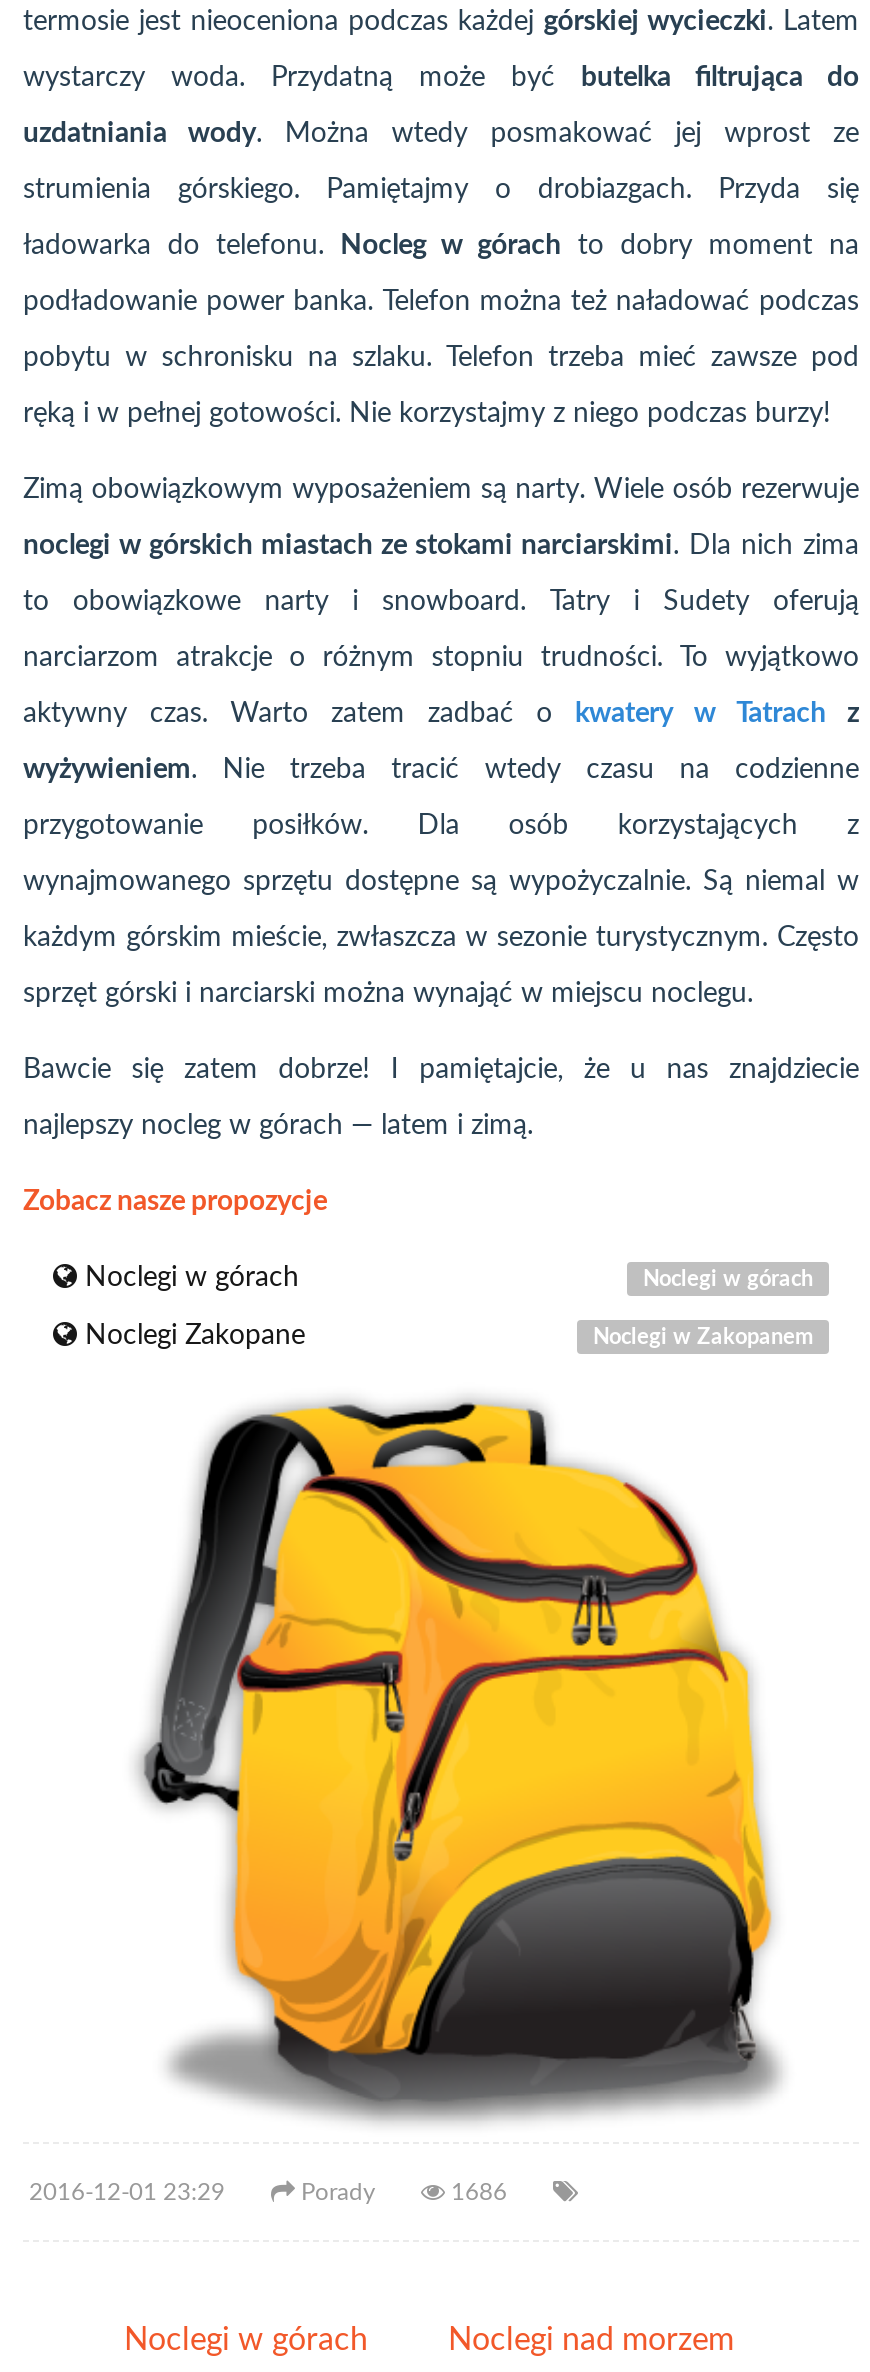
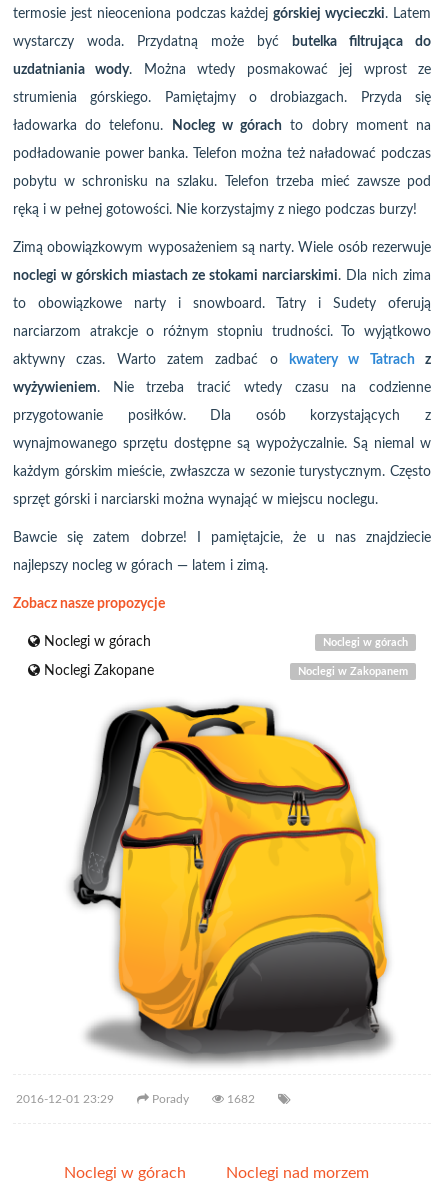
- 1686
+ 1682
